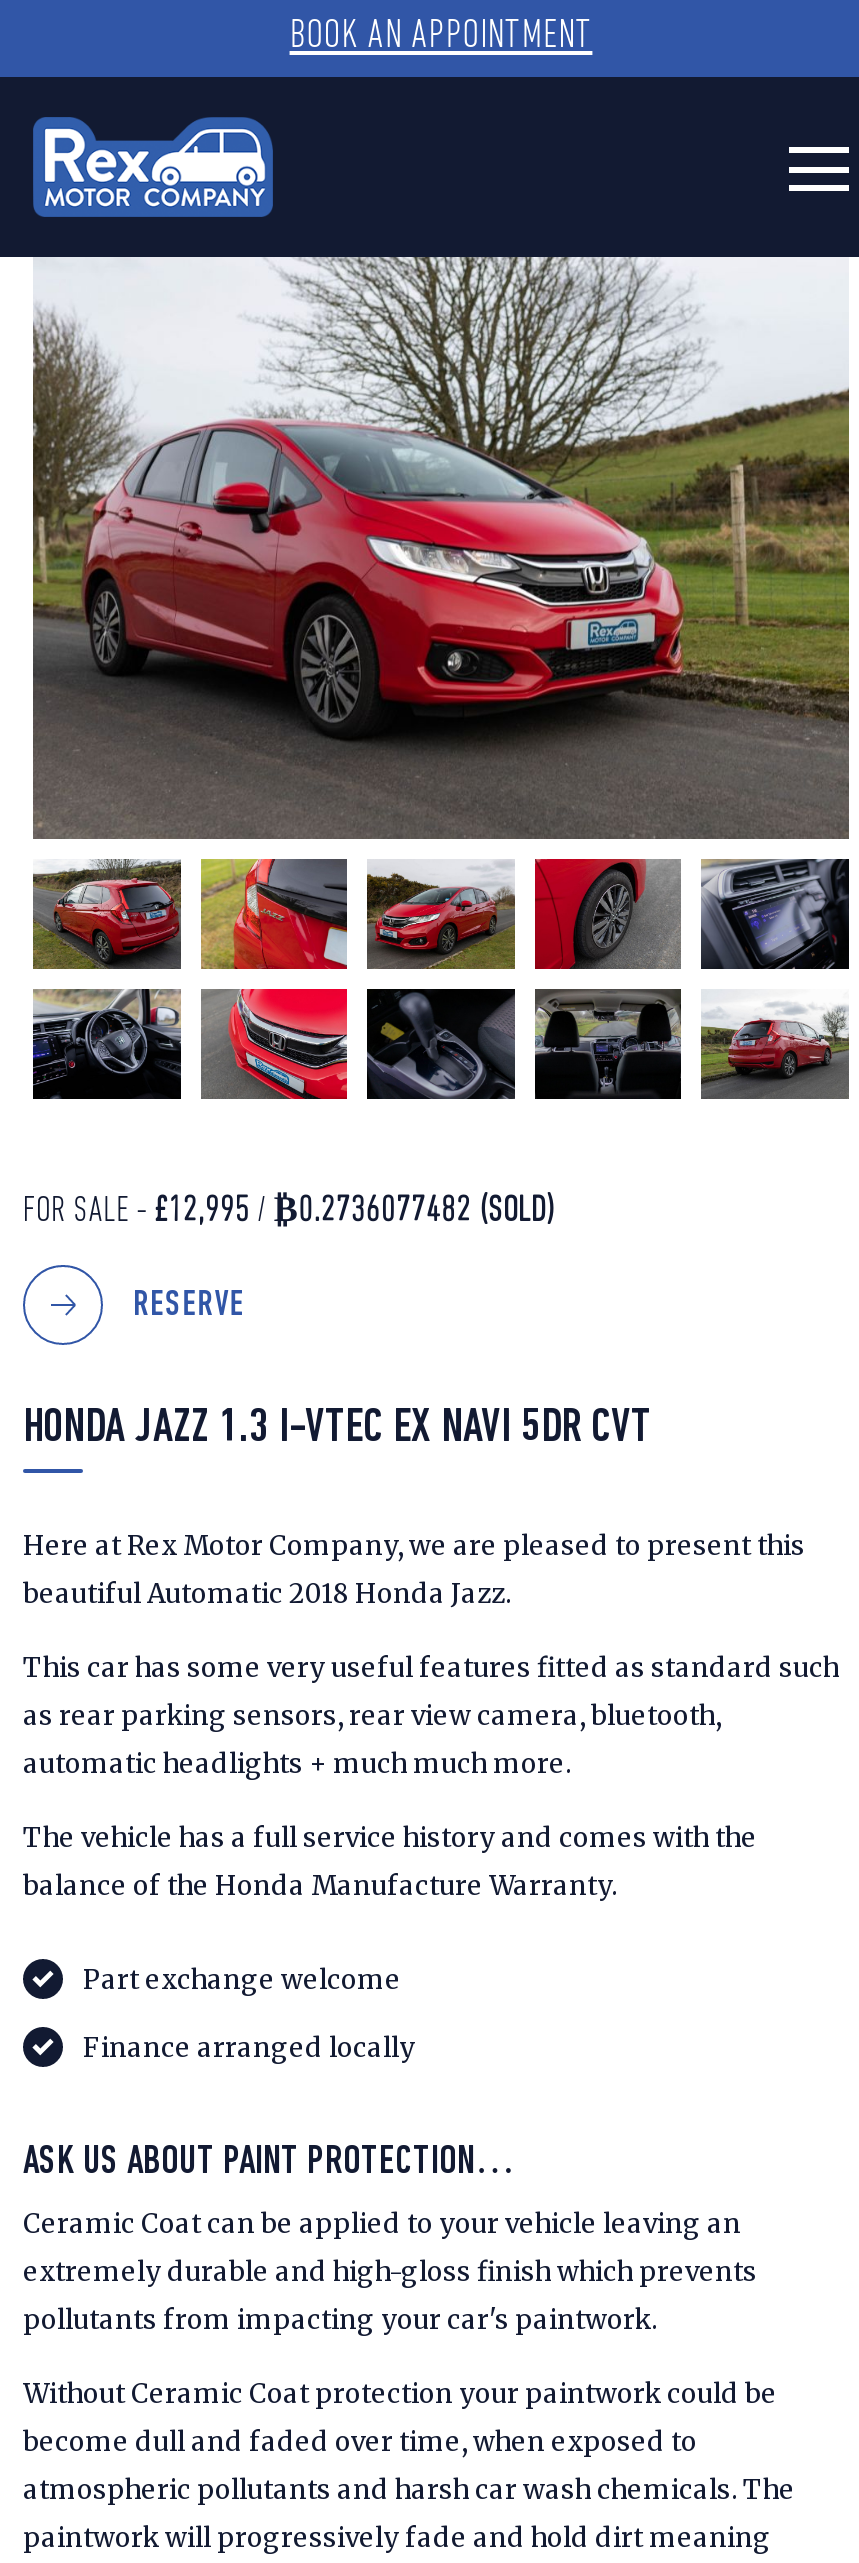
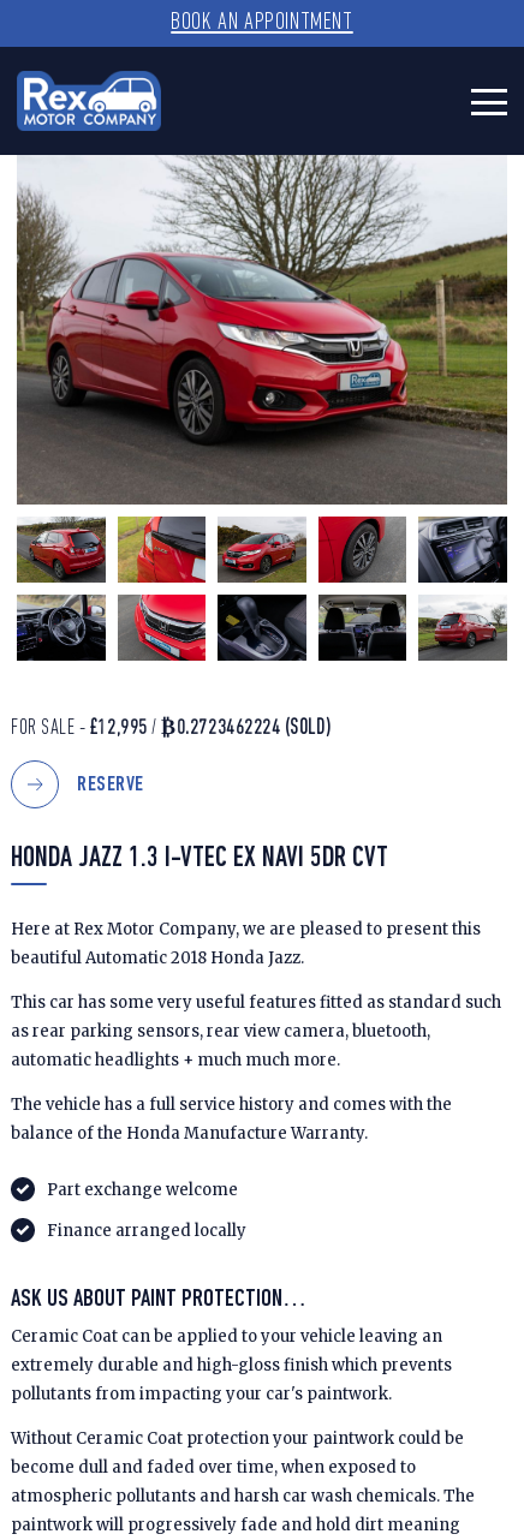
- FOR SALE - £12,995 / ₿0.2736077482 (SOLD)
+ FOR SALE - £12,995 / ₿0.2723462224 (SOLD)
